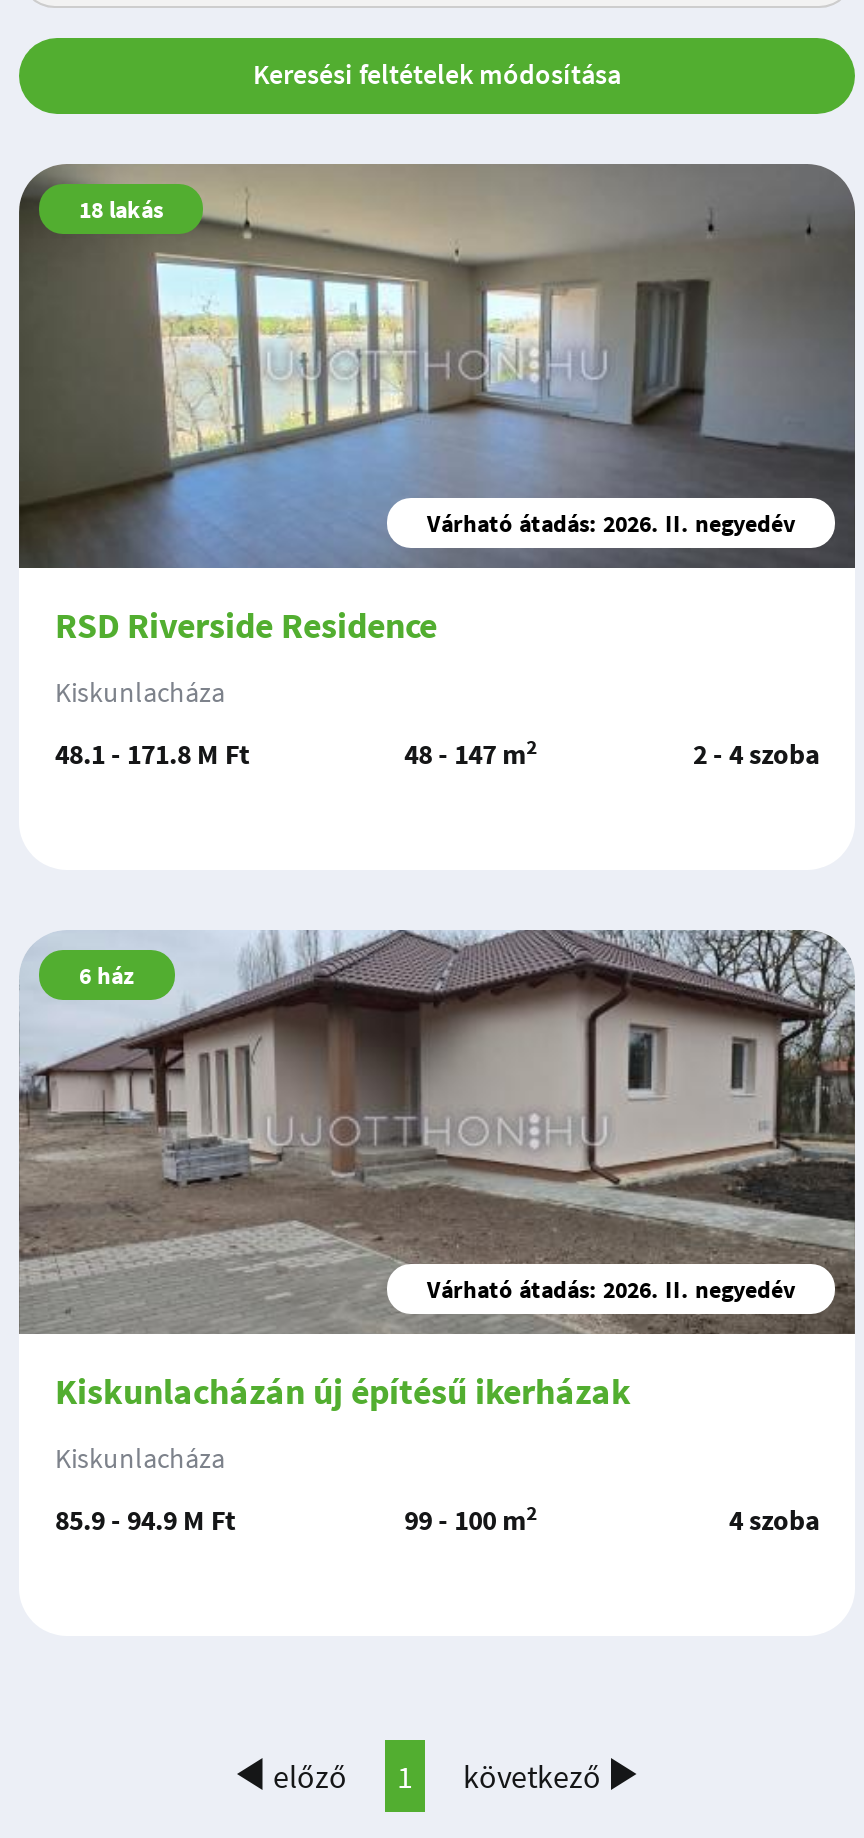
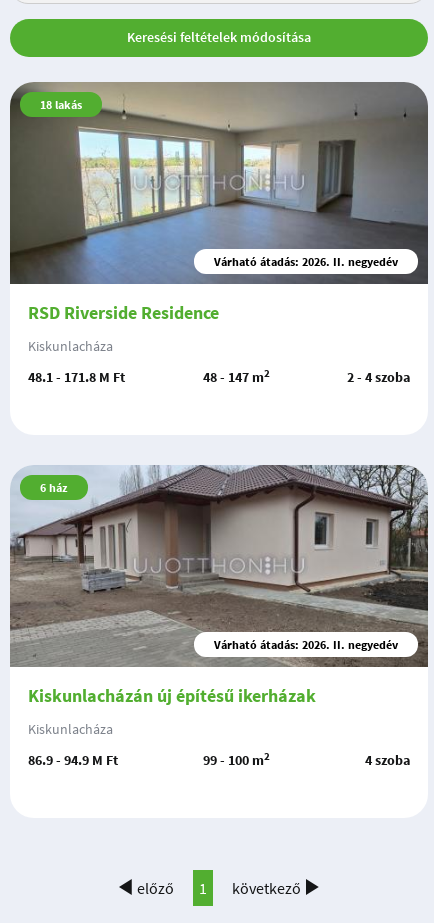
- 85.9 - 94.9 M Ft
+ 86.9 - 94.9 M Ft
